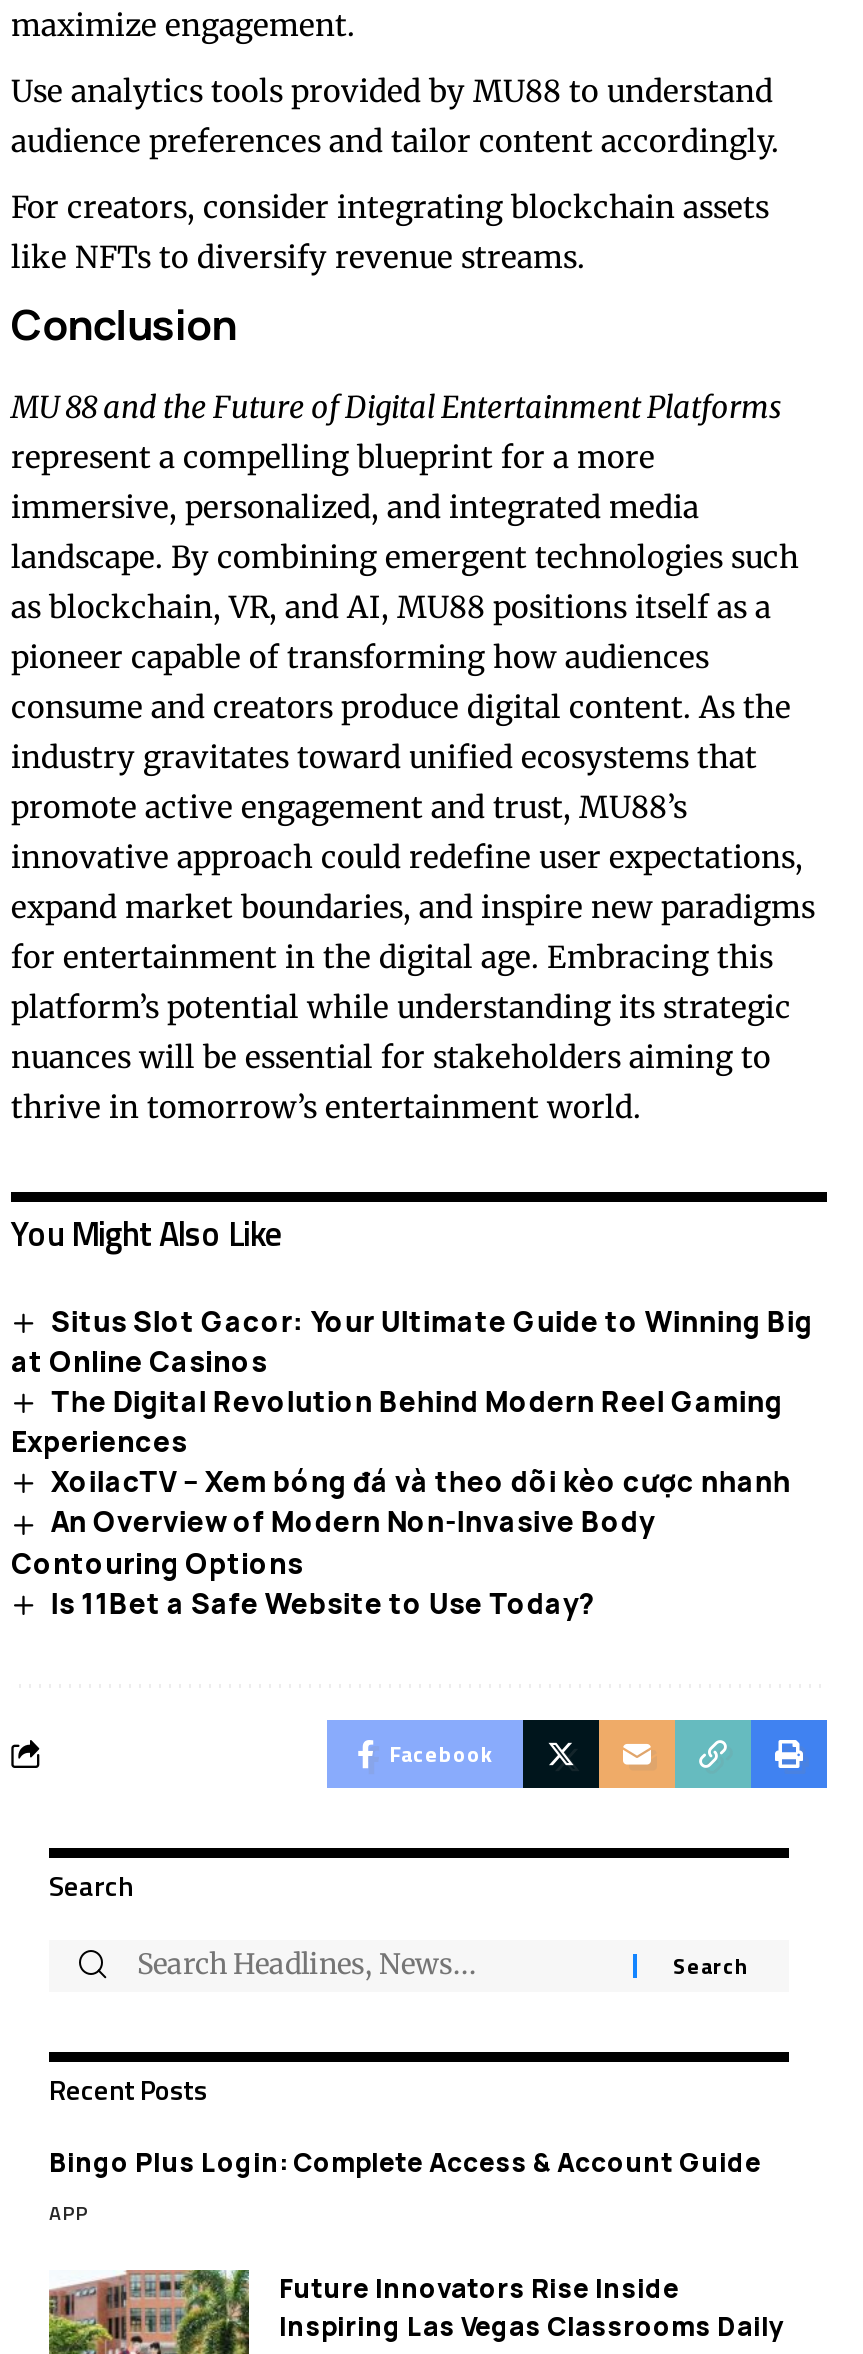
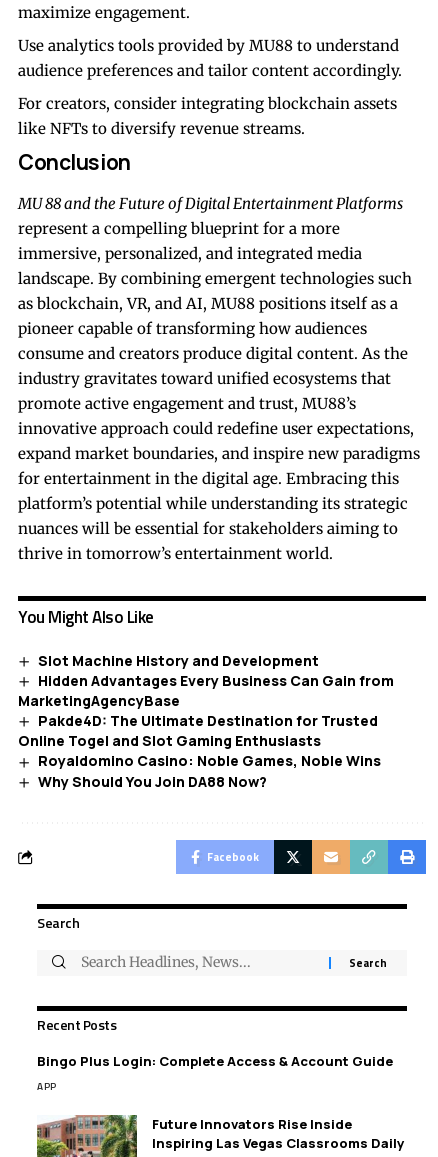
- Situs Slot Gacor: Your Ultimate Guide to Winning Big
- at Online Casinos
- The Digital Revolution Behind Modern Reel Gaming
- Experiences
- XoilacTV – Xem bóng đá và theo dõi kèo cược nhanh
- An Overview of Modern Non-Invasive Body
- Contouring Options
- Is 11Bet a Safe Website to Use Today?
+ Slot Machine History and Development
+ Hidden Advantages Every Business Can Gain from
+ MarketingAgencyBase
+ Pakde4D: The Ultimate Destination for Trusted
+ Online Togel and Slot Gaming Enthusiasts
+ Royaldomino Casino: Noble Games, Noble Wins
+ Why Should You Join DA88 Now?
